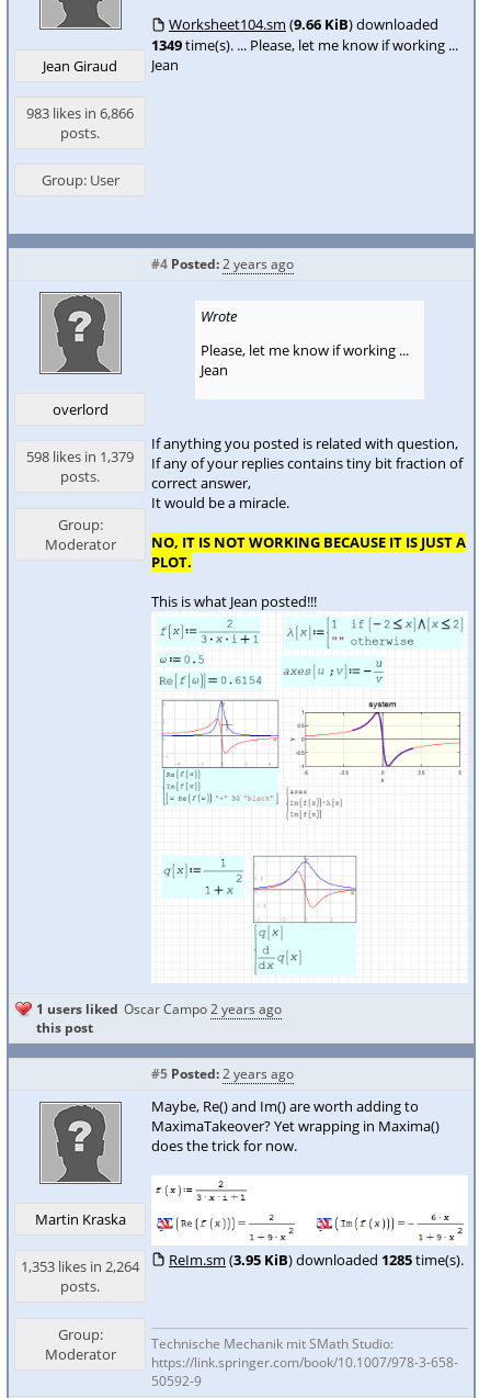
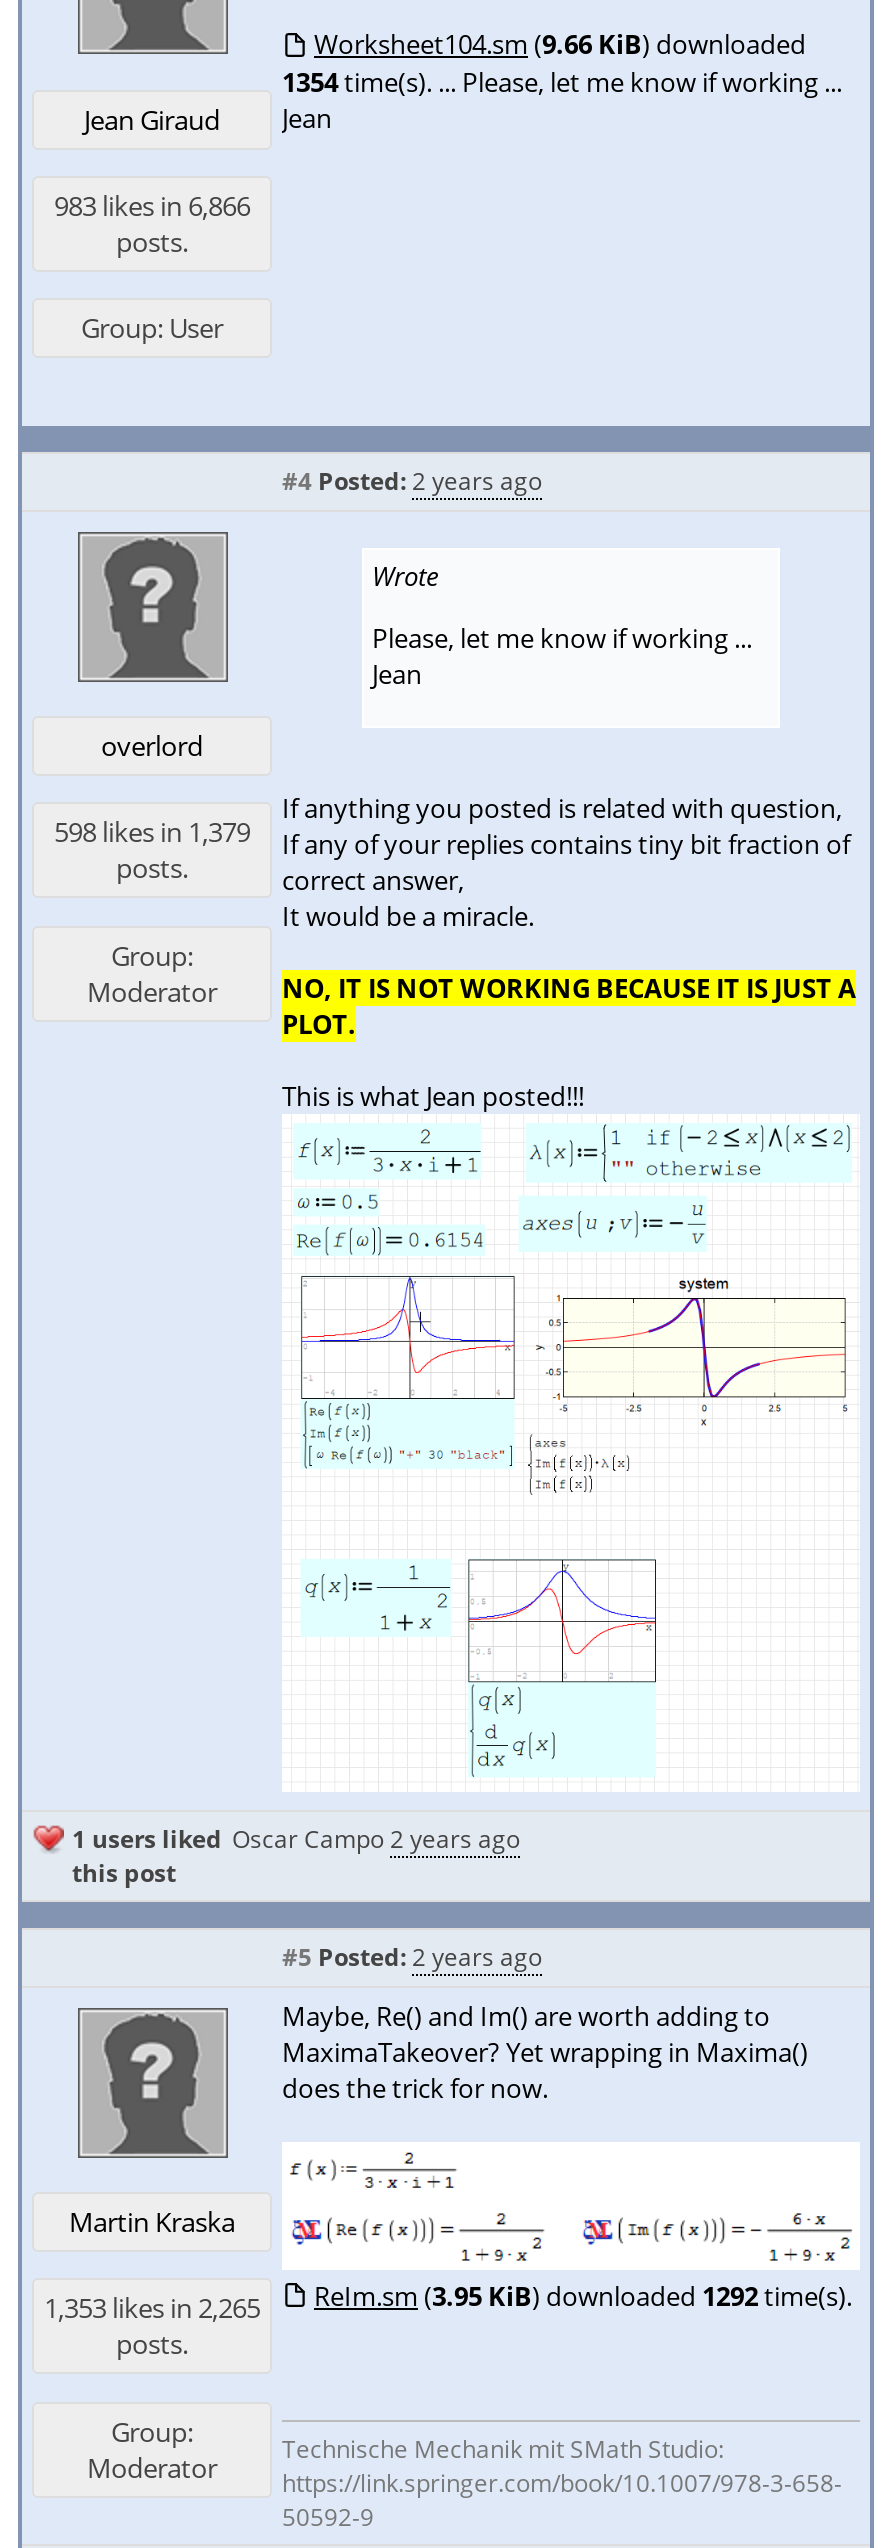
- 1349time(s).... Please, let me know if working ...
+ 1354time(s).... Please, let me know if working ...

- ReIm.sm (3.95 KiB) downloaded 1285time(s).
+ ReIm.sm (3.95 KiB) downloaded 1292time(s).

- 1,353 likes in 2,264
+ 1,353 likes in 2,265
